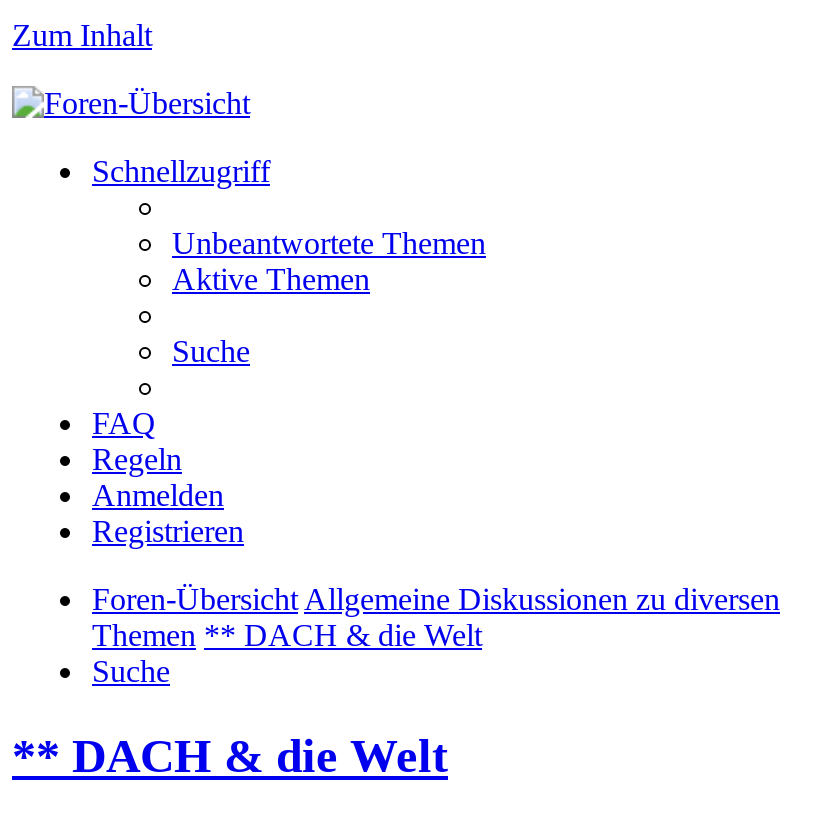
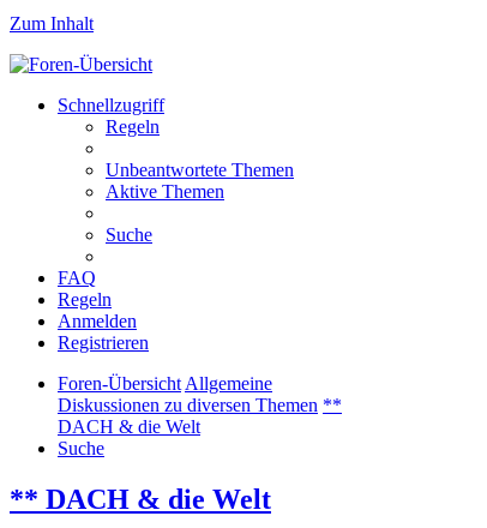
+ Regeln
